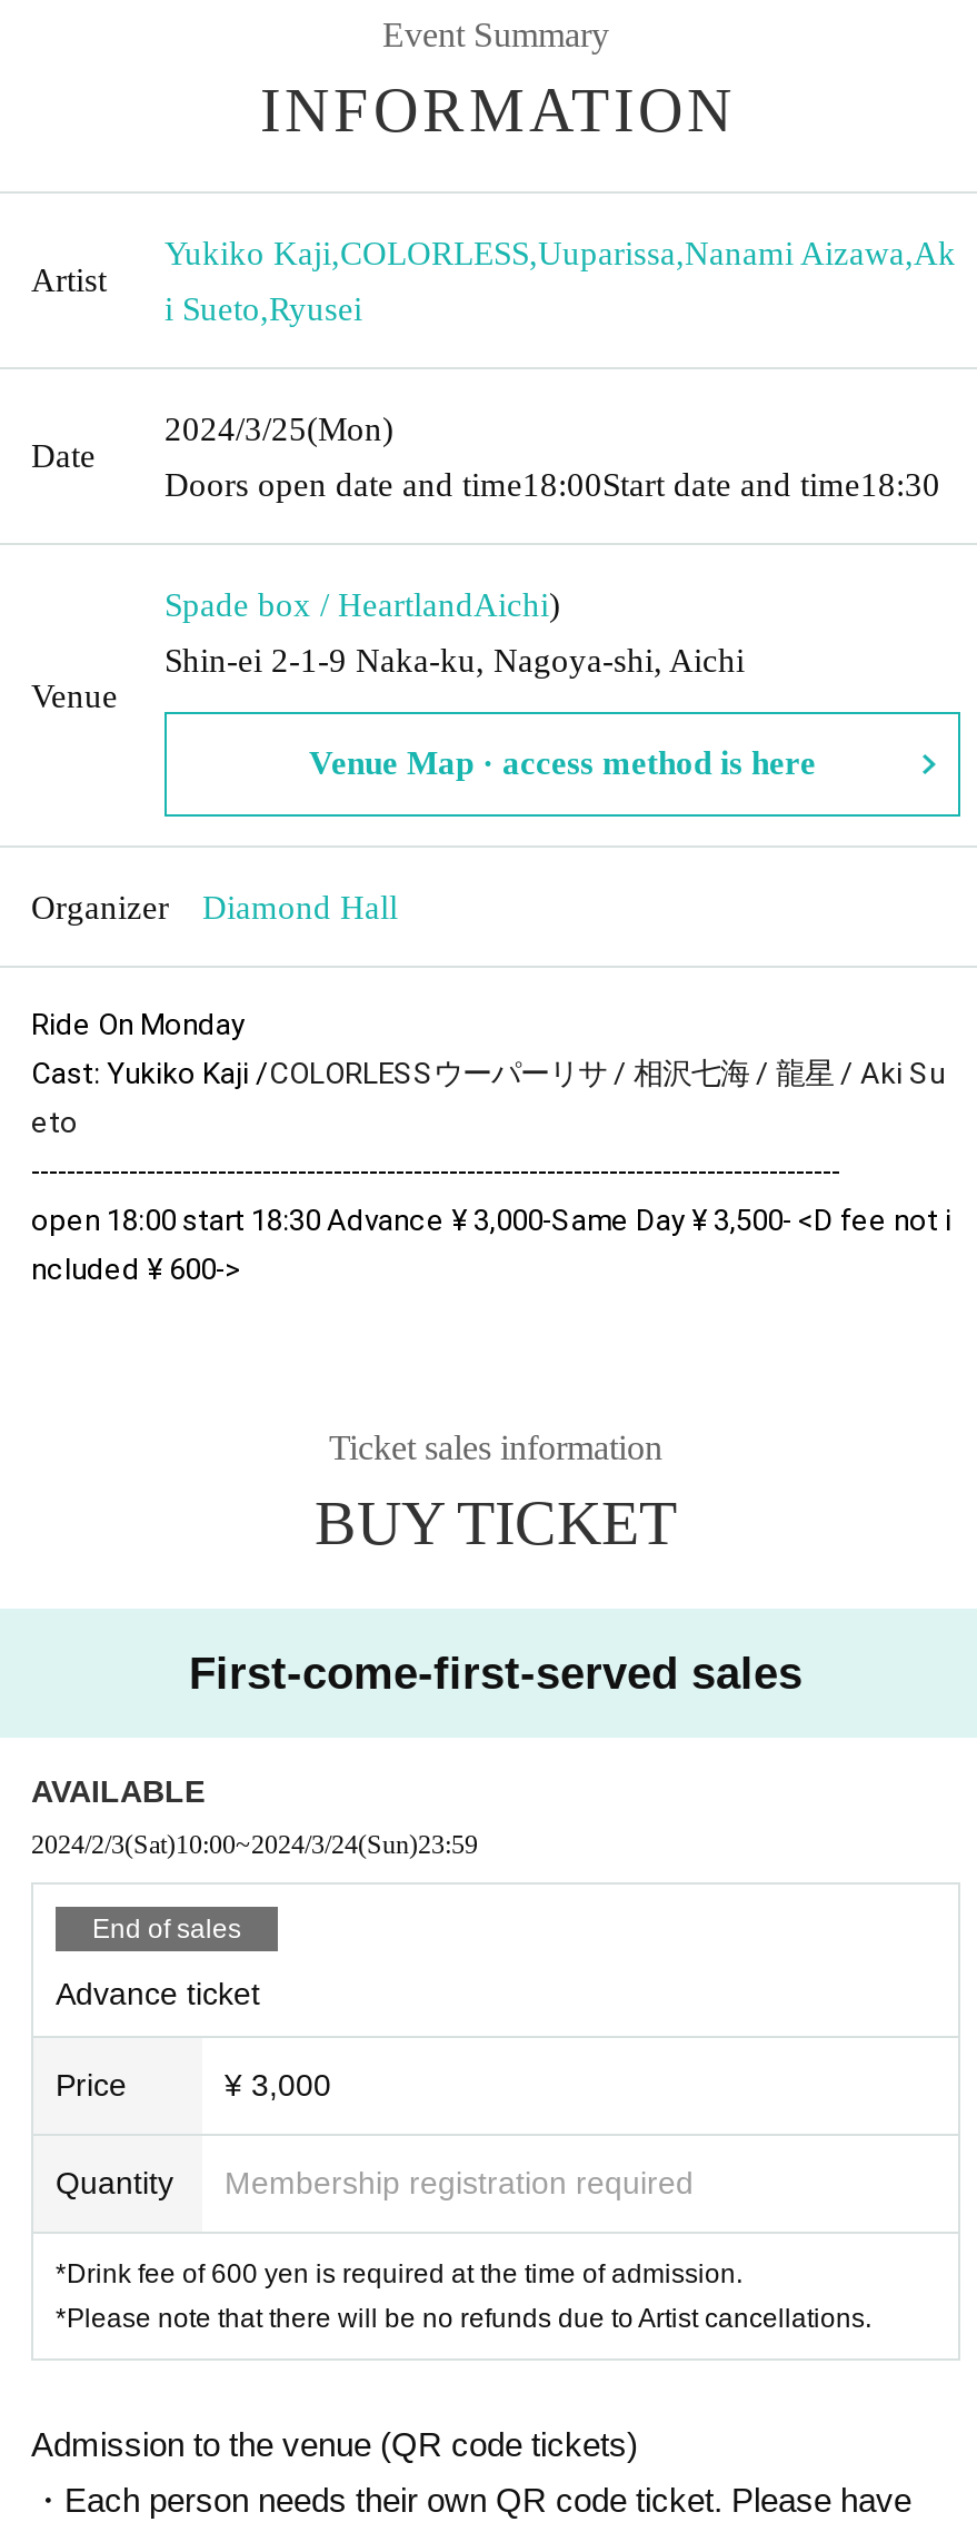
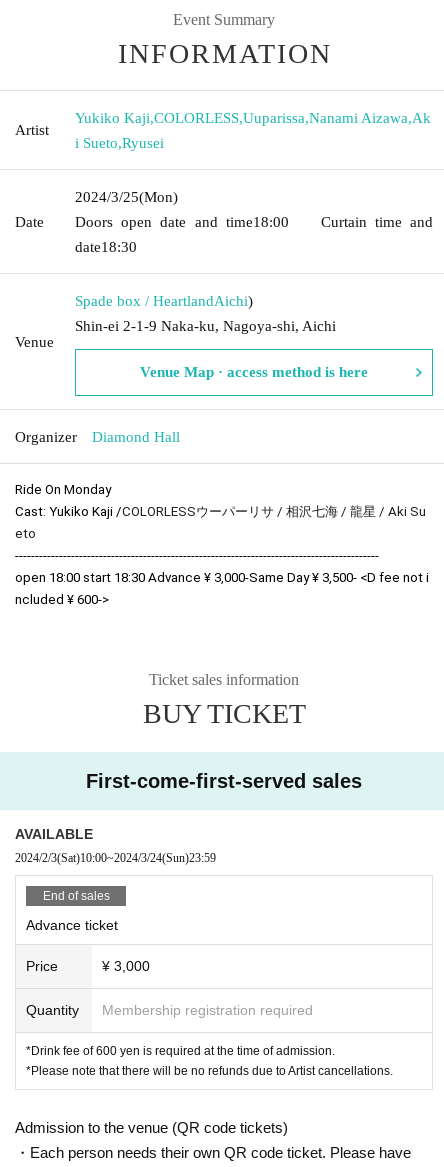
- Doors open date and time18:00Start date and time18:30
+ Doors open date and time 18:00 Curtain time and
+ date 18:30
